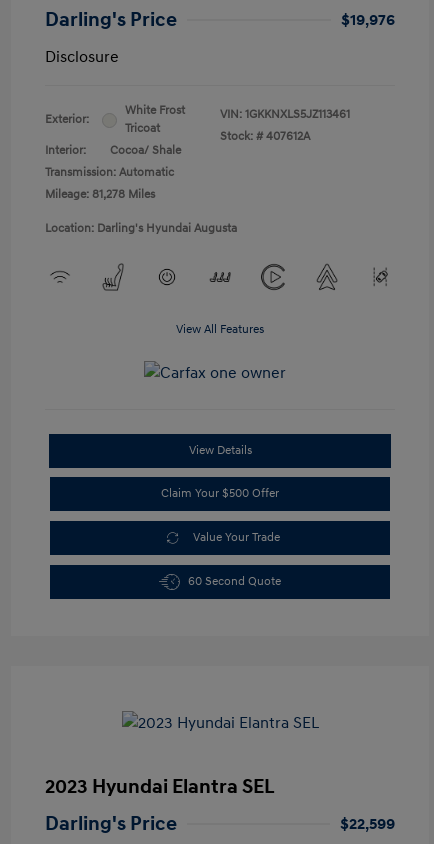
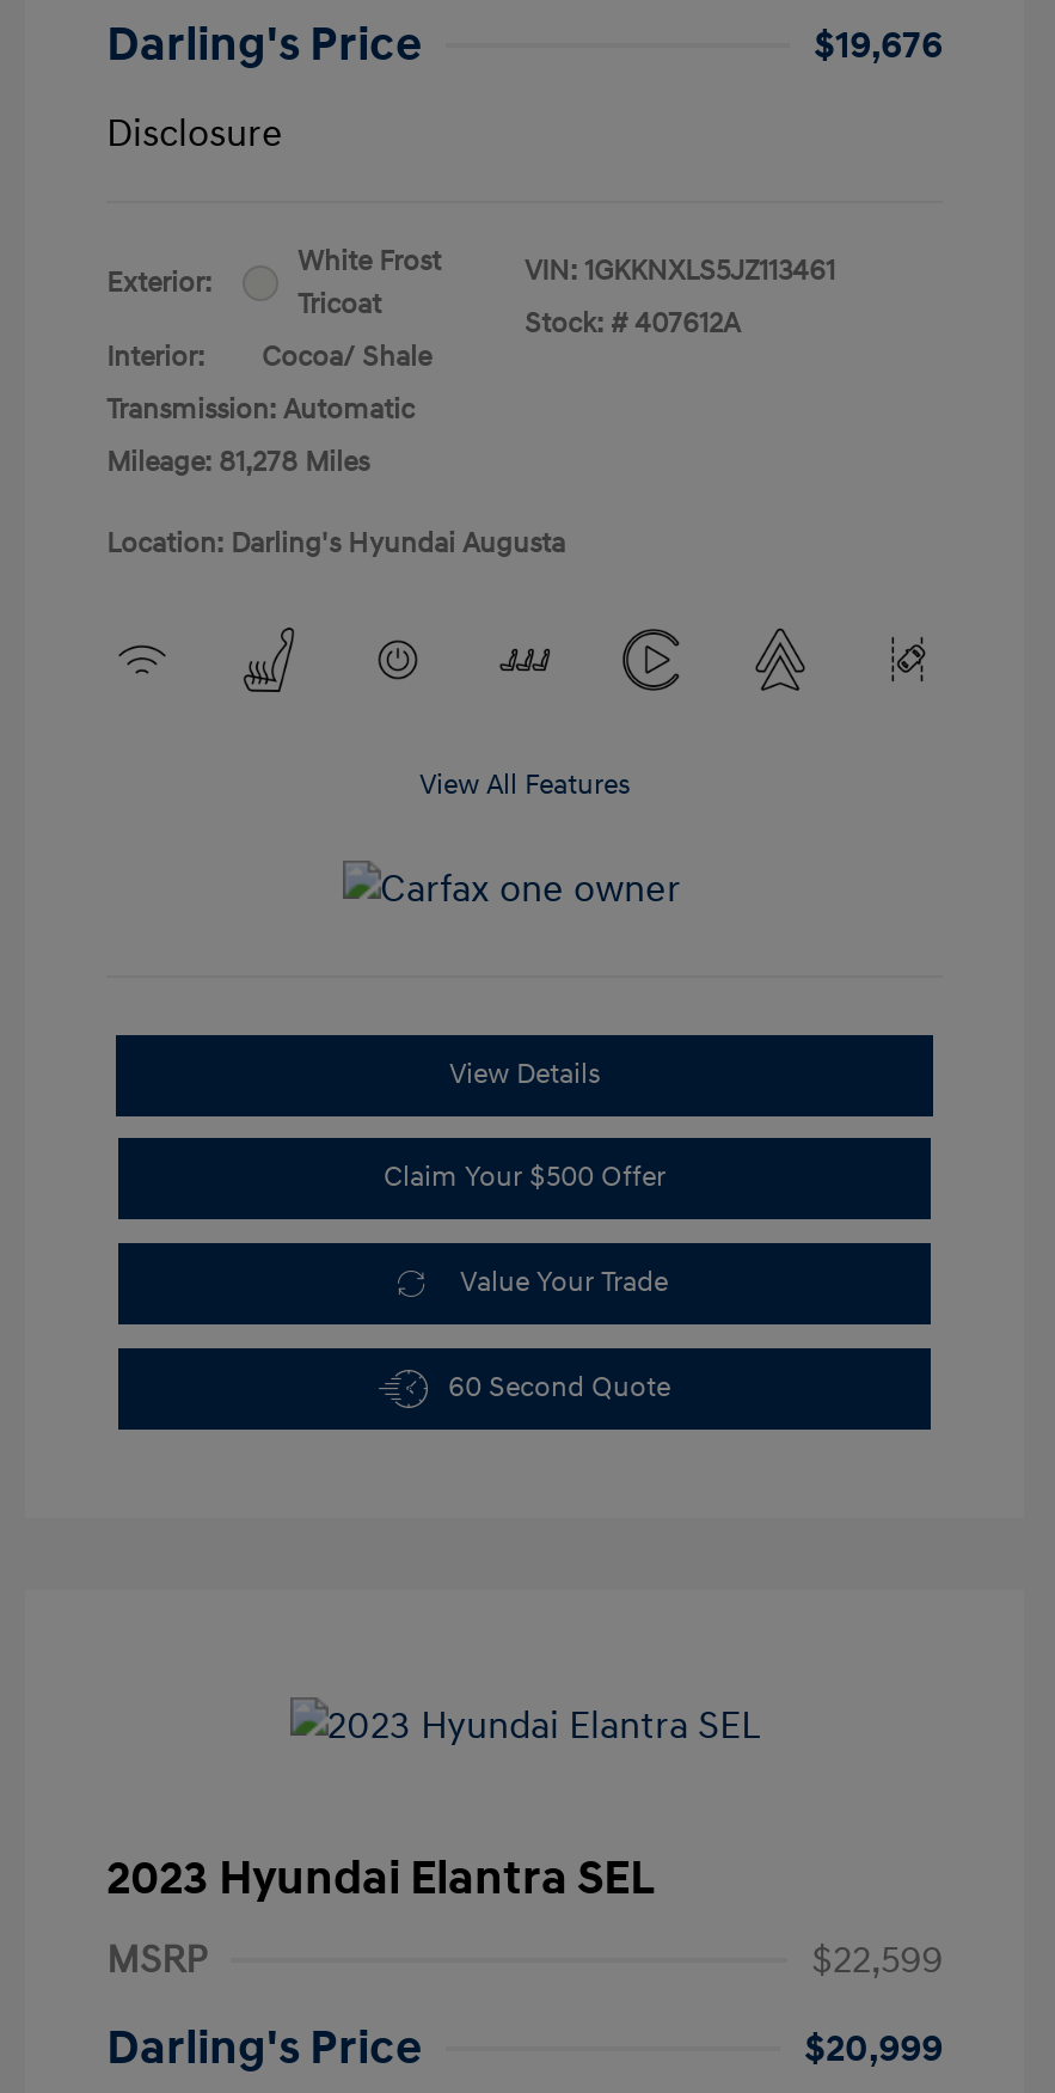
- $19,976
+ $19,676

+ MSRP
+ $22,599

- $22,599
+ $20,999
